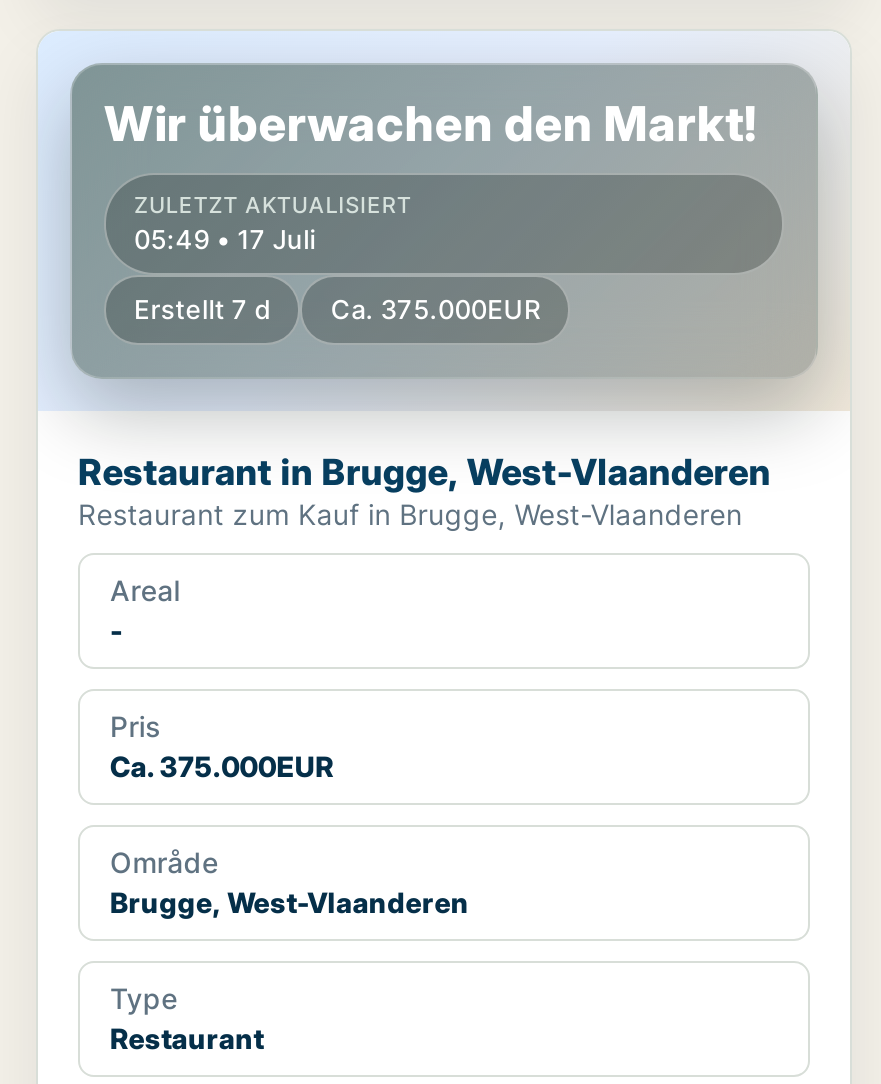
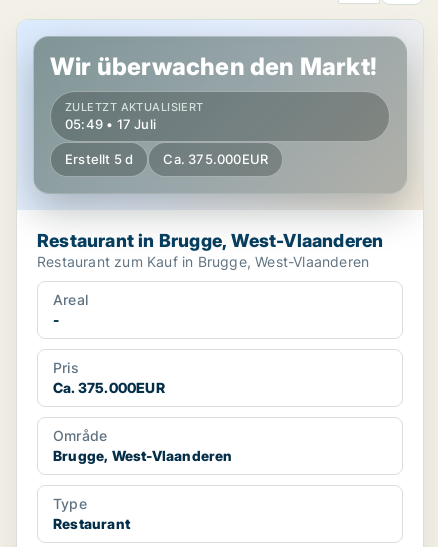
- Erstellt 7 d Ca. 375.000EUR
+ Erstellt 5 d Ca. 375.000EUR
